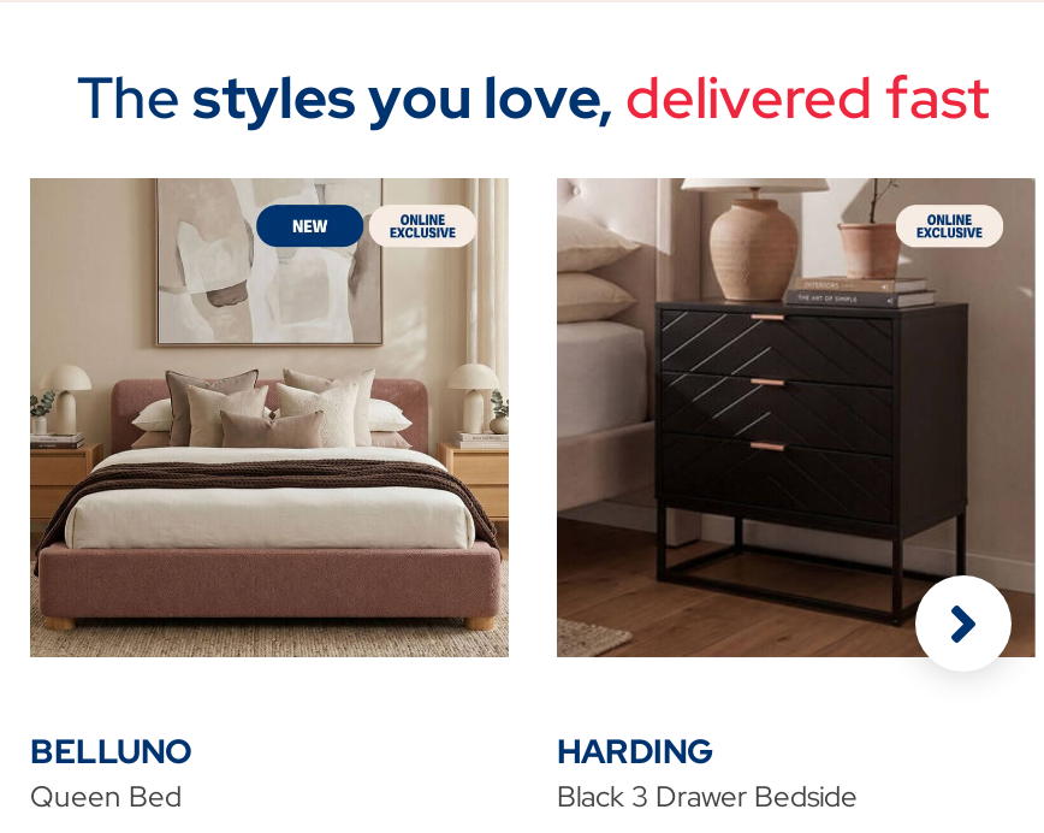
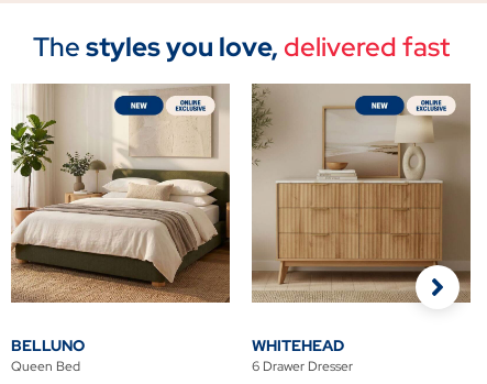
- [image]
+ [image]

- [image]
- HARDING
- Black 3 Drawer Bedside
+ [image]
+ WHITEHEAD
+ 6 Drawer Dresser
